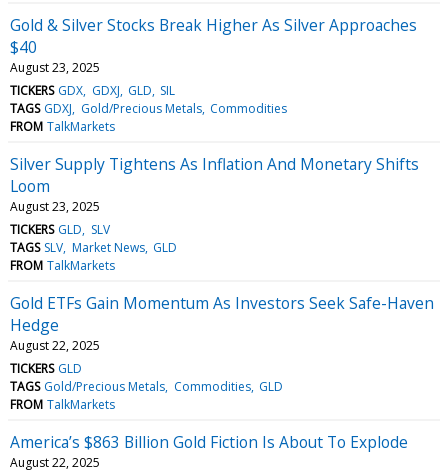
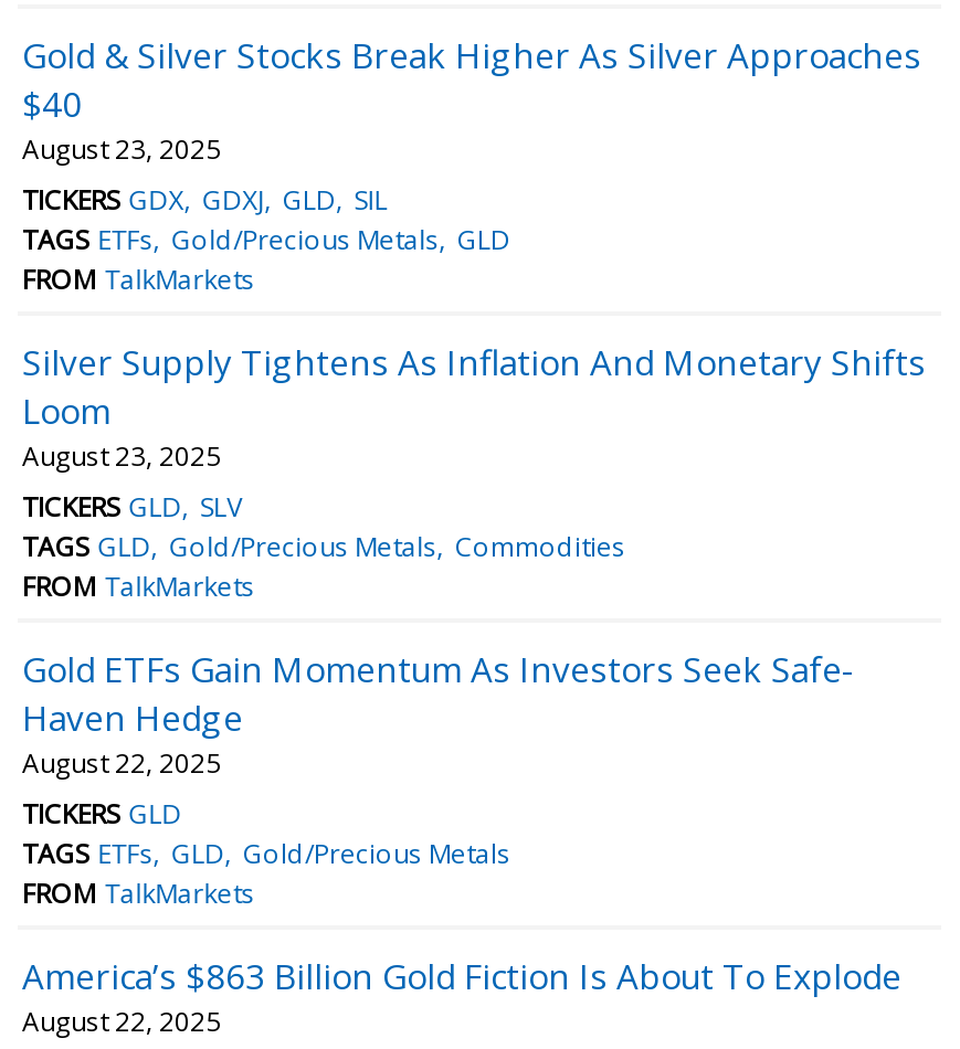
- TAGS GDXJ Gold/Precious Metals Commodities
+ TAGS ETFs Gold/Precious Metals GLD

- TAGS SLV Market News GLD
+ TAGS GLD Gold/Precious Metals Commodities

- TAGS Gold/Precious Metals Commodities GLD
+ TAGS ETFs GLD Gold/Precious Metals
